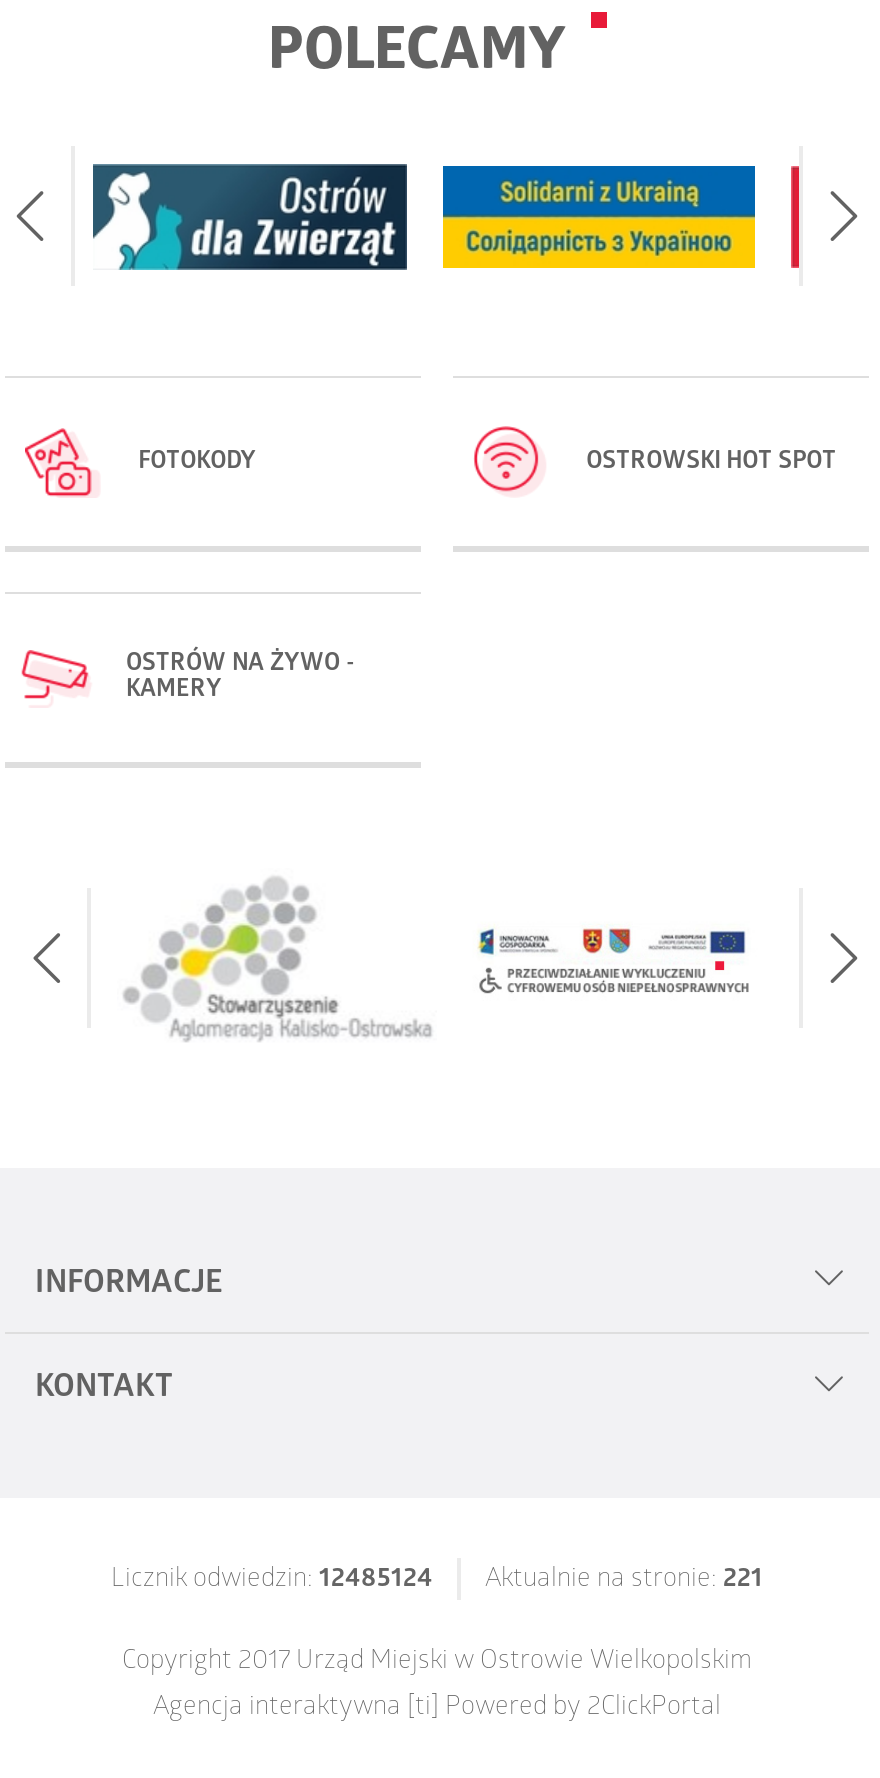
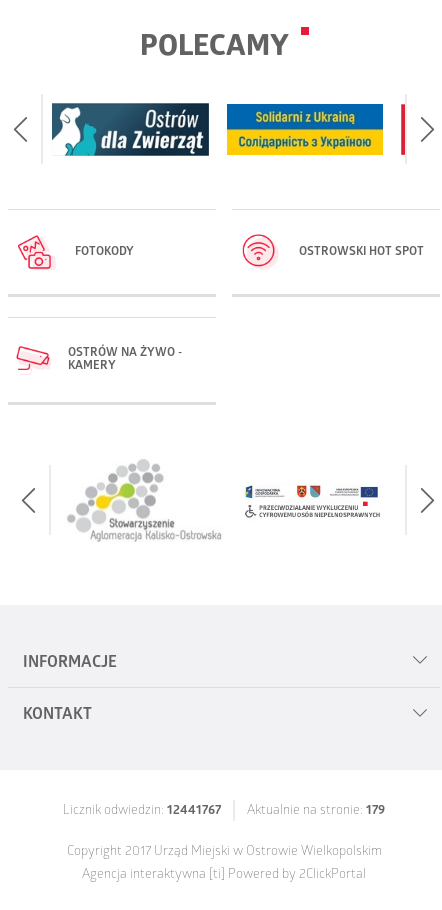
- Licznik odwiedzin: 12485124
+ Licznik odwiedzin: 12441767

- Aktualnie na stronie: 221
+ Aktualnie na stronie: 179
